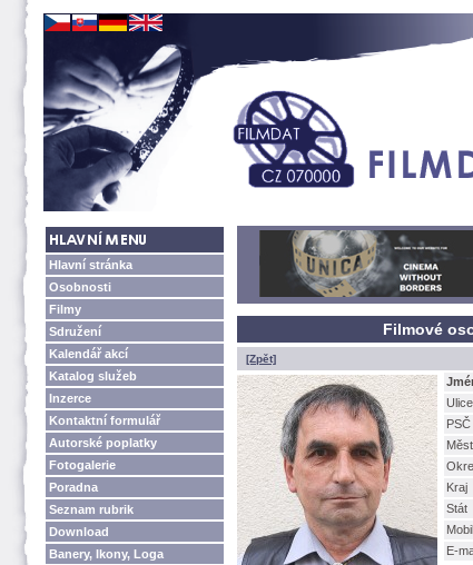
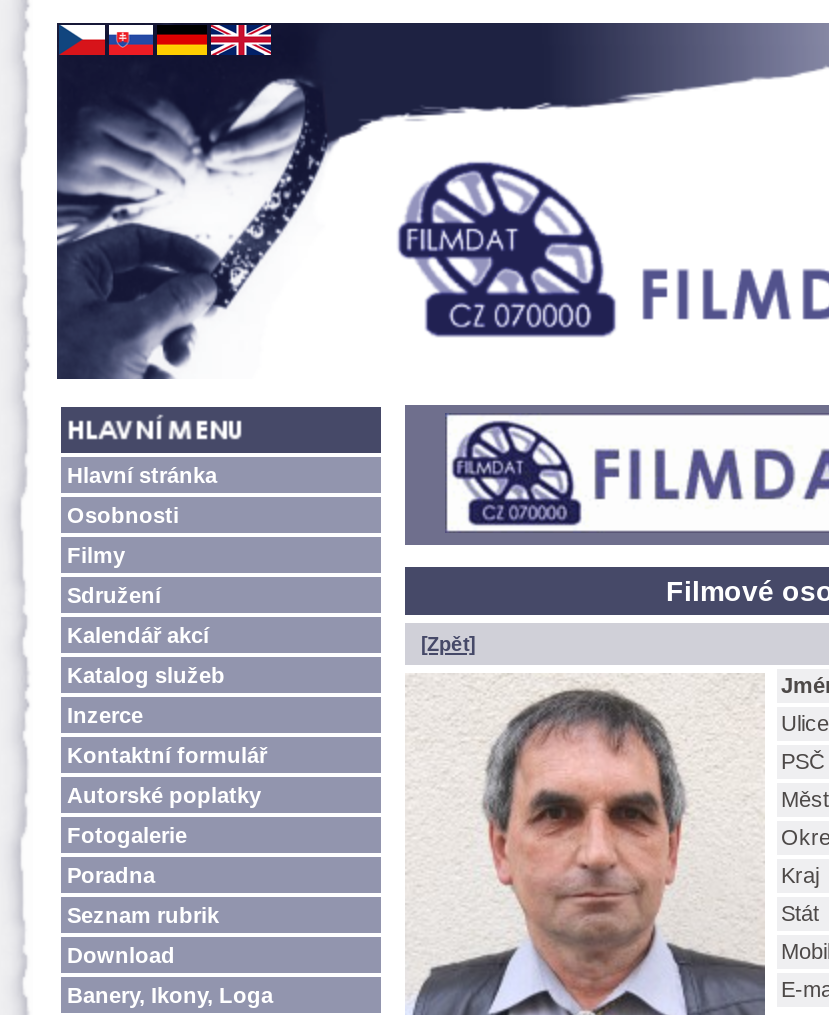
- [image]
+ [image]
